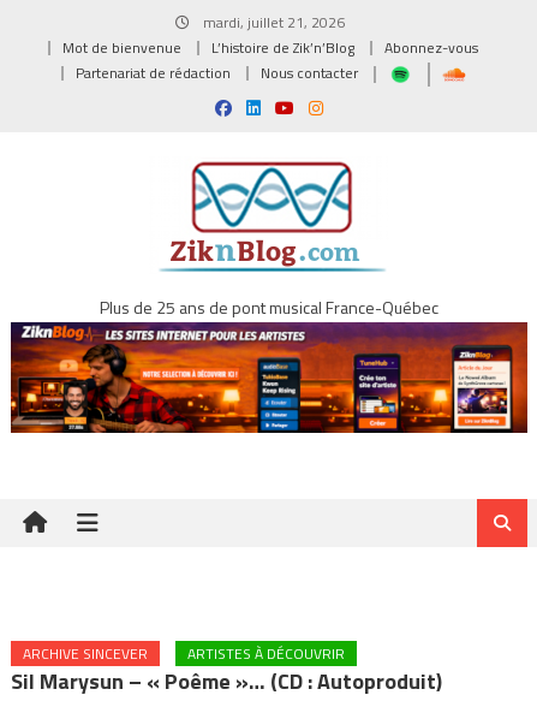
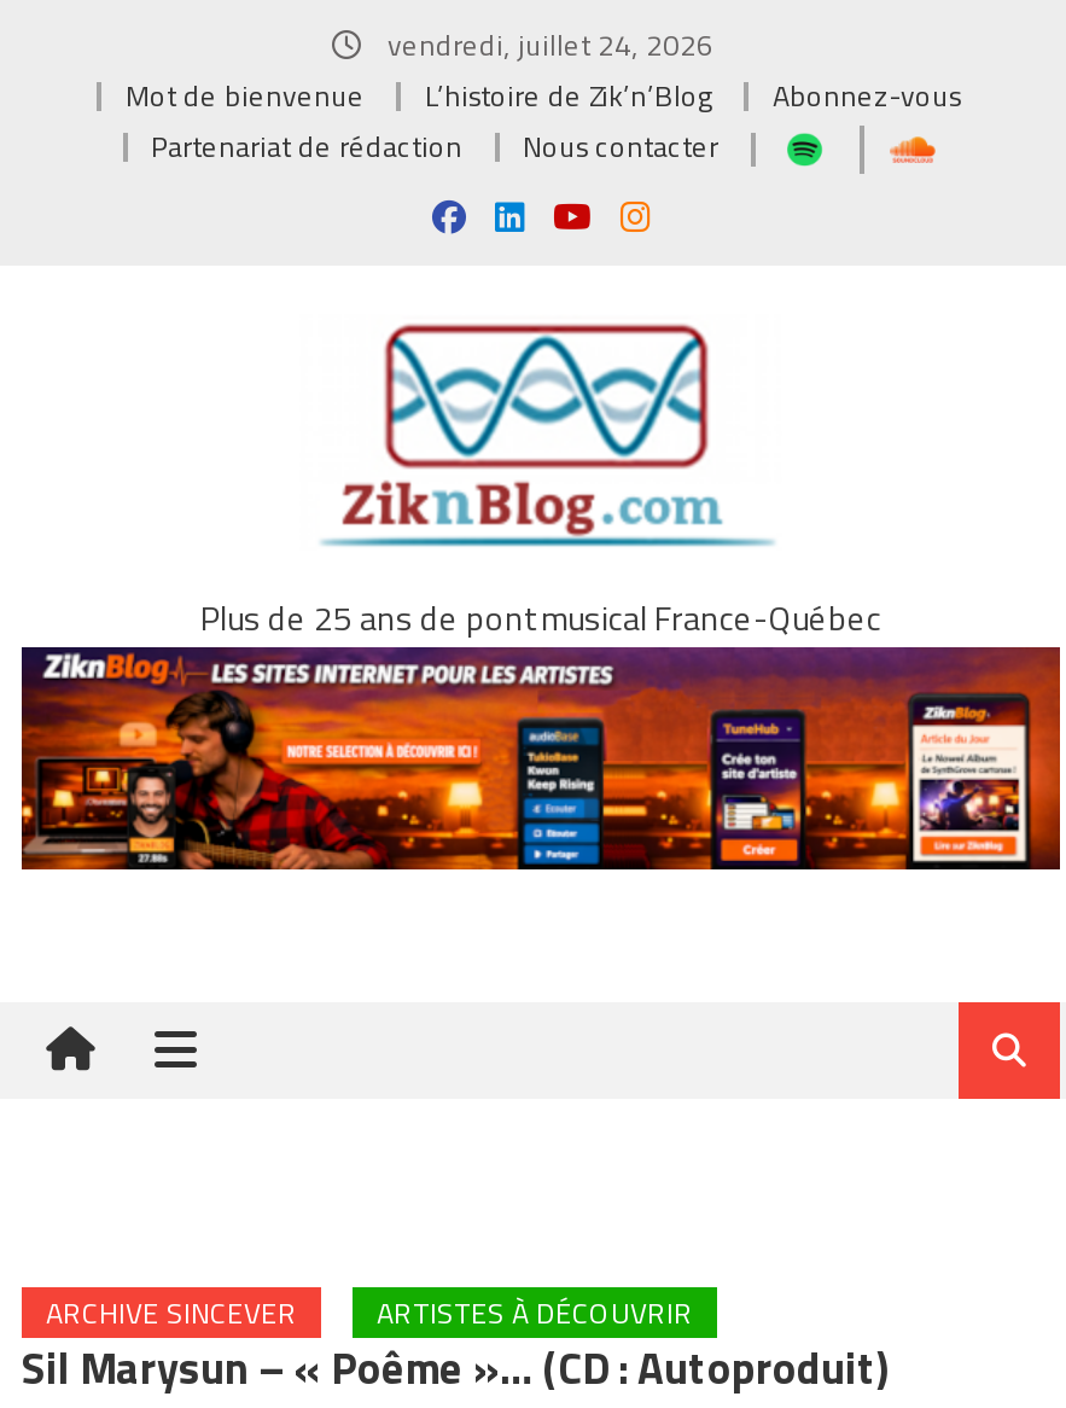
- mardi, juillet 21, 2026
+ vendredi, juillet 24, 2026
